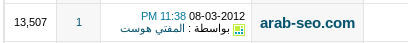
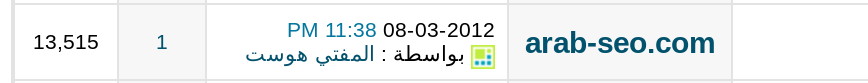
- 13,507
+ 13,515
